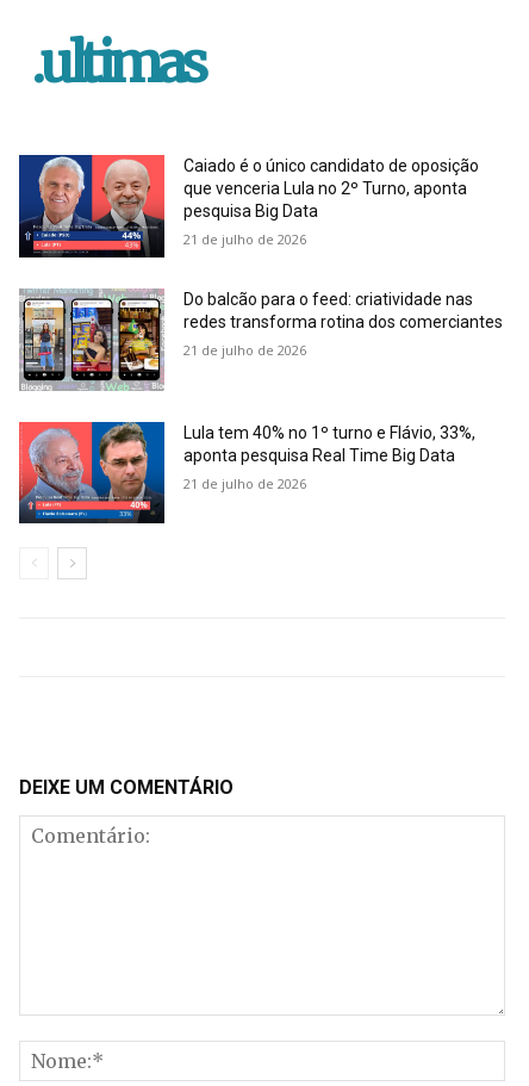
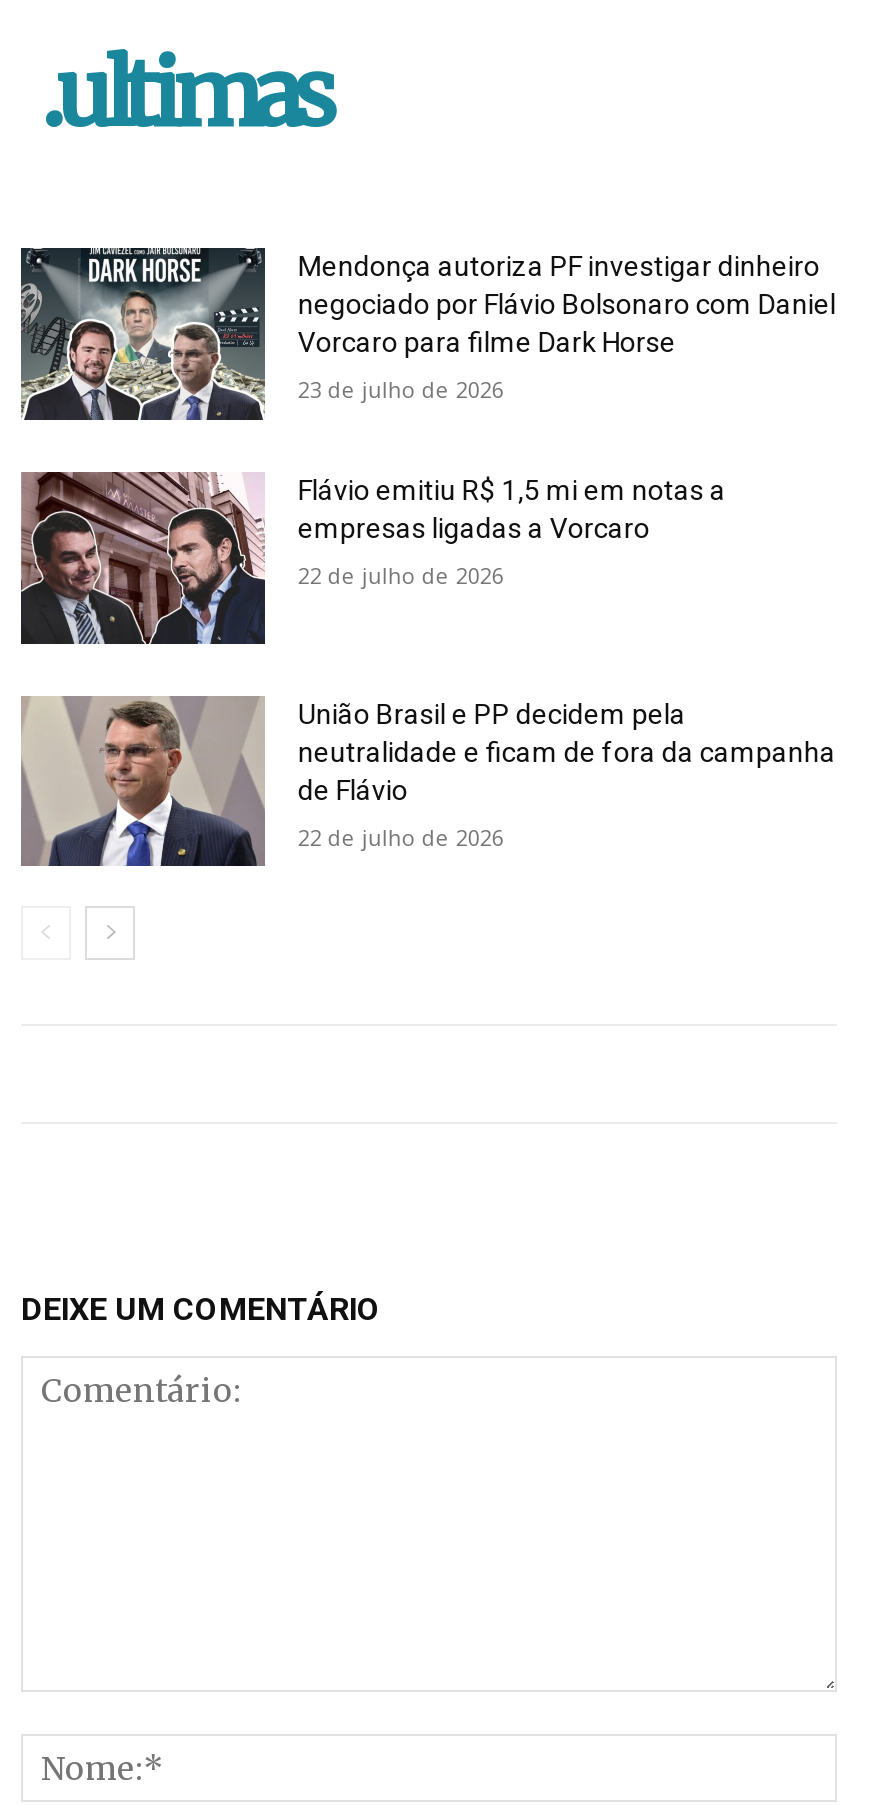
- [image]
- Caiado é o único candidato de oposição
- que venceria Lula no 2º Turno, aponta
- pesquisa Big Data
+ [image]
+ Mendonça autoriza PF investigar dinheiro
+ negociado por Flávio Bolsonaro com Daniel
+ Vorcaro para filme Dark Horse

- 21 de julho de 2026
+ 23 de julho de 2026

- [image]
- Do balcão para o feed: criatividade nas
- redes transforma rotina dos comerciantes
+ [image]
+ Flávio emitiu R$ 1,5 mi em notas a
+ empresas ligadas a Vorcaro

- 21 de julho de 2026
+ 22 de julho de 2026

- [image]
- Lula tem 40% no 1º turno e Flávio, 33%,
- aponta pesquisa Real Time Big Data
+ [image]
+ União Brasil e PP decidem pela
+ neutralidade e ficam de fora da campanha
+ de Flávio

- 21 de julho de 2026
+ 22 de julho de 2026
